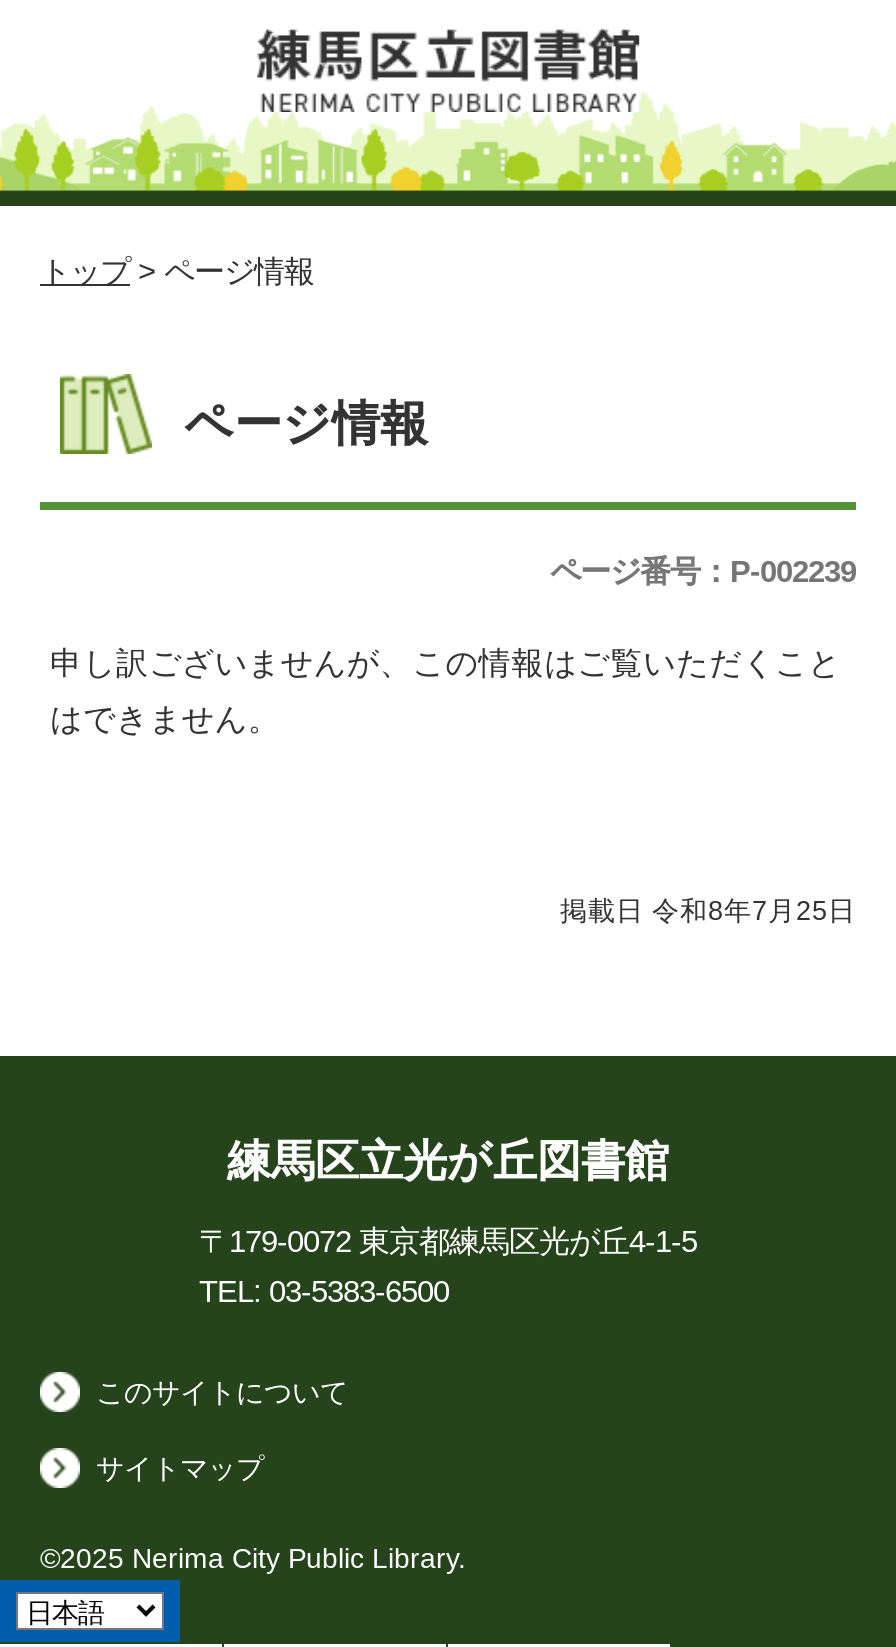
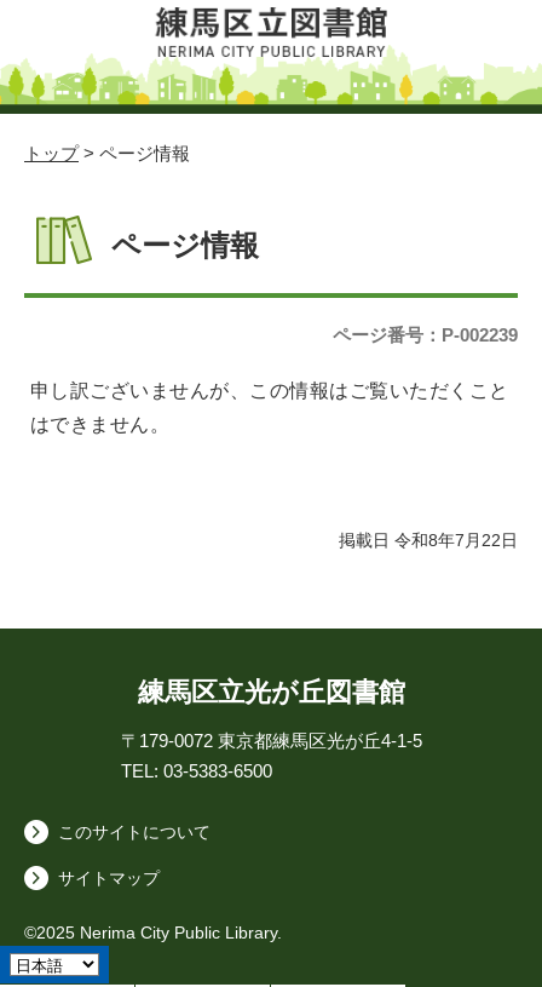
- 掲載日 令和8年7月25日
+ 掲載日 令和8年7月22日
